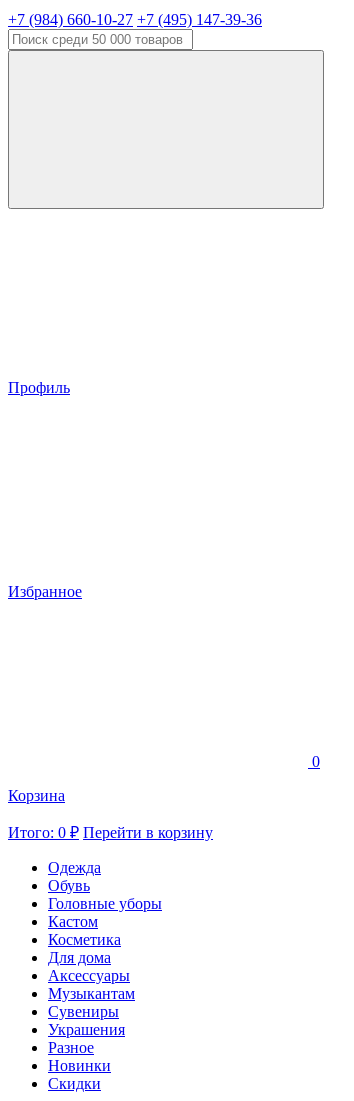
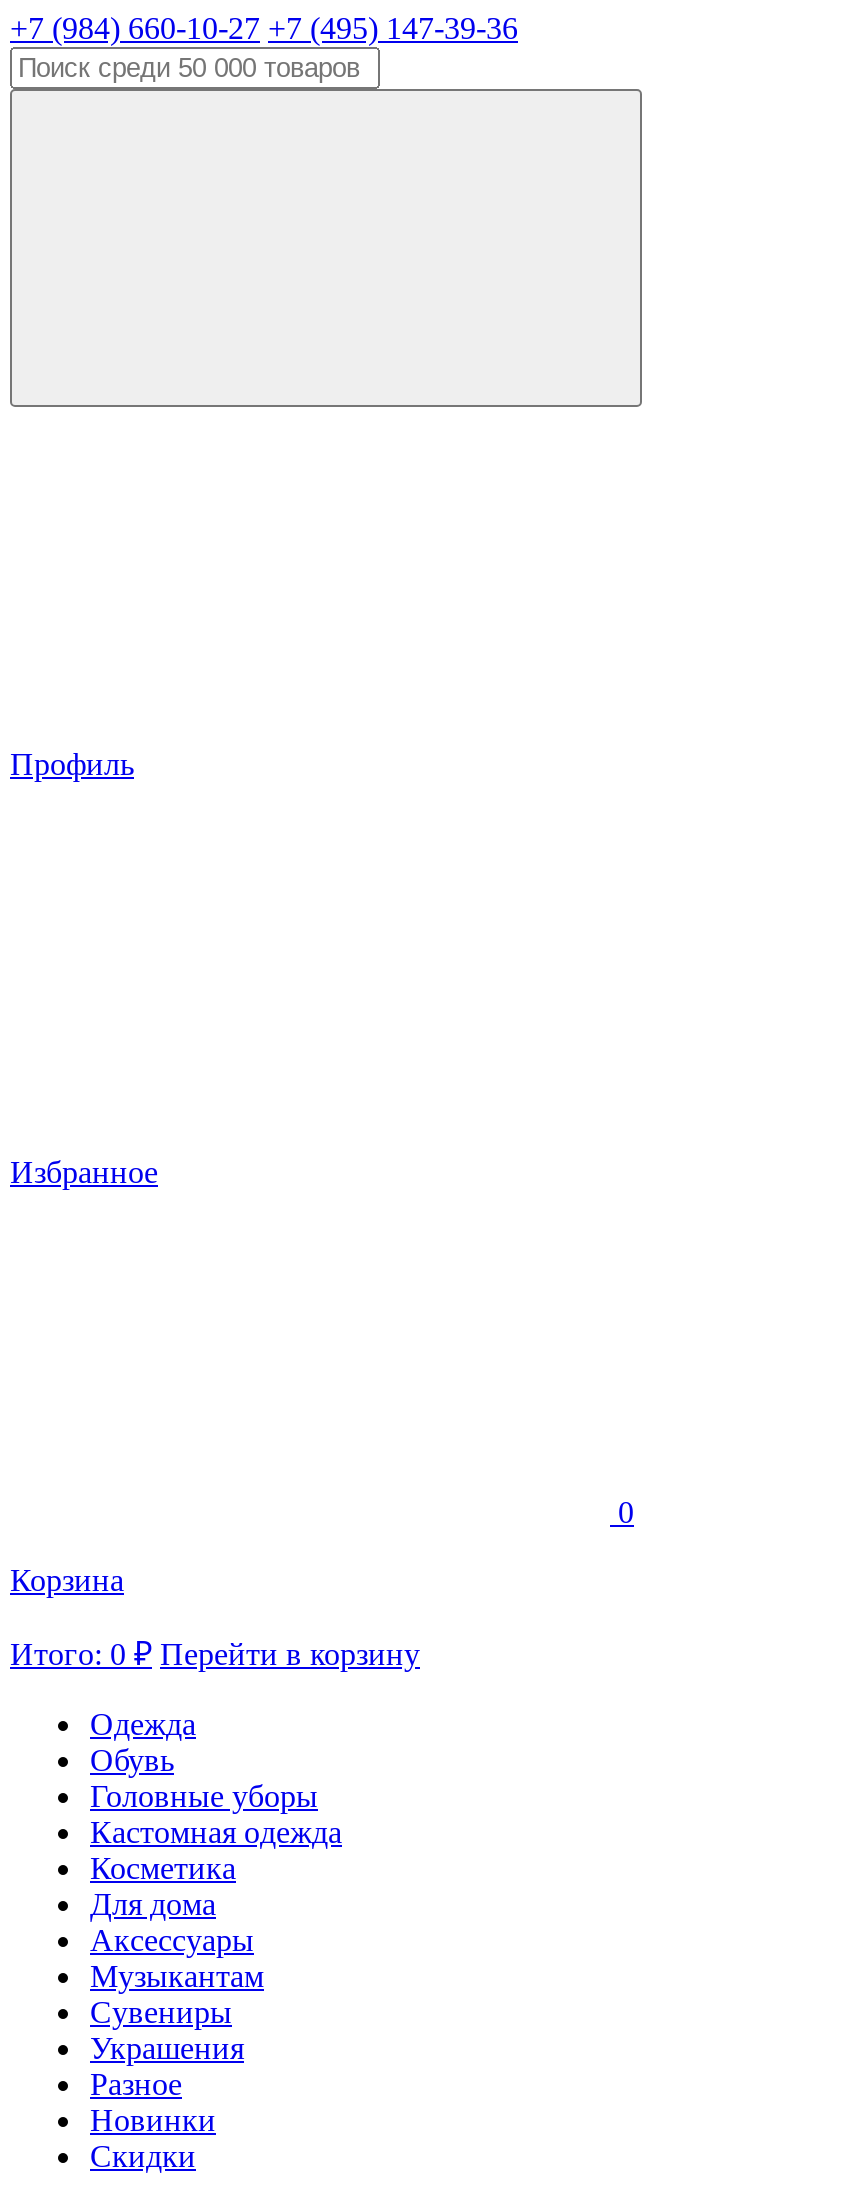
- Кастом
+ Кастомная одежда
